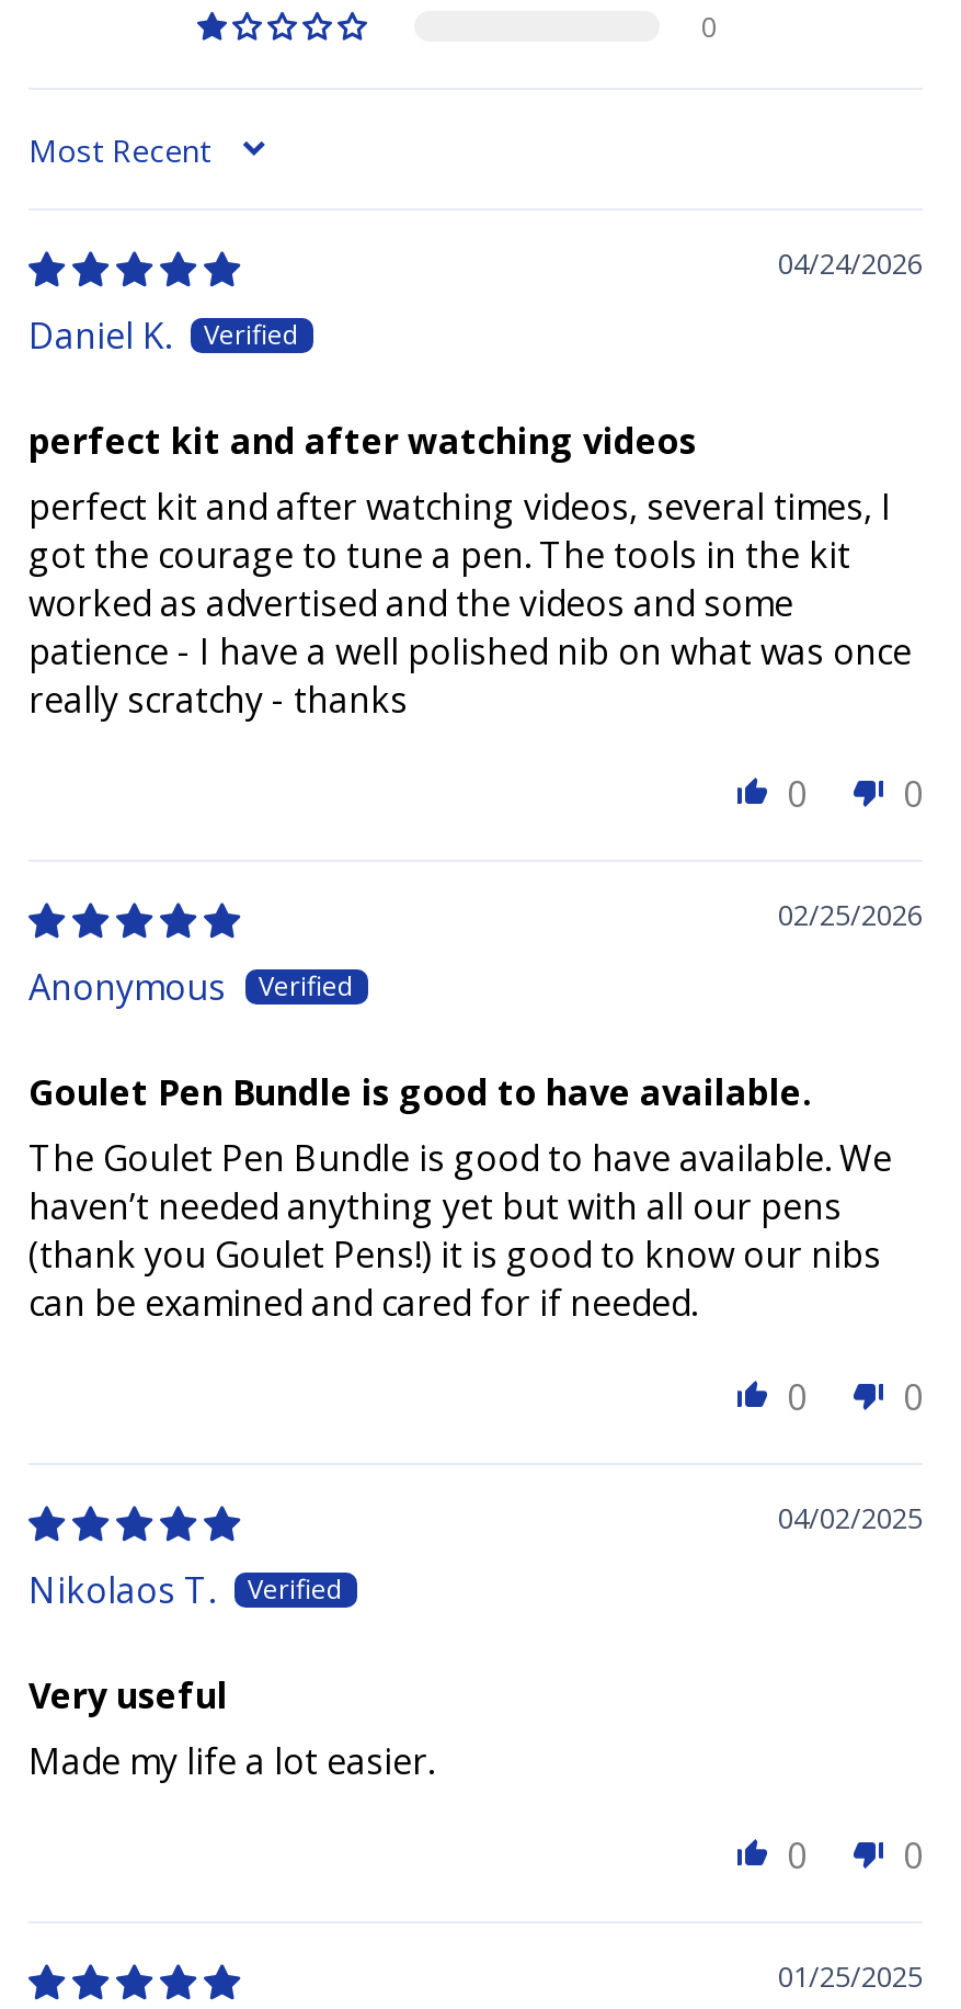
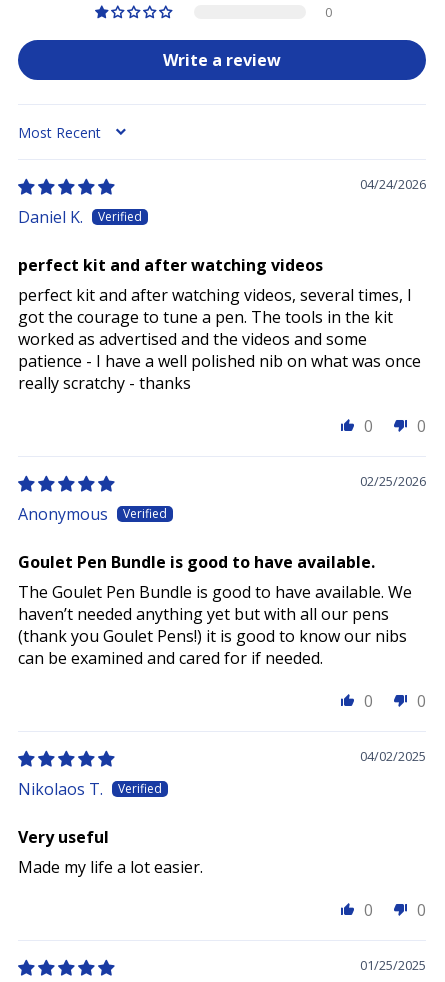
+ Write a review
